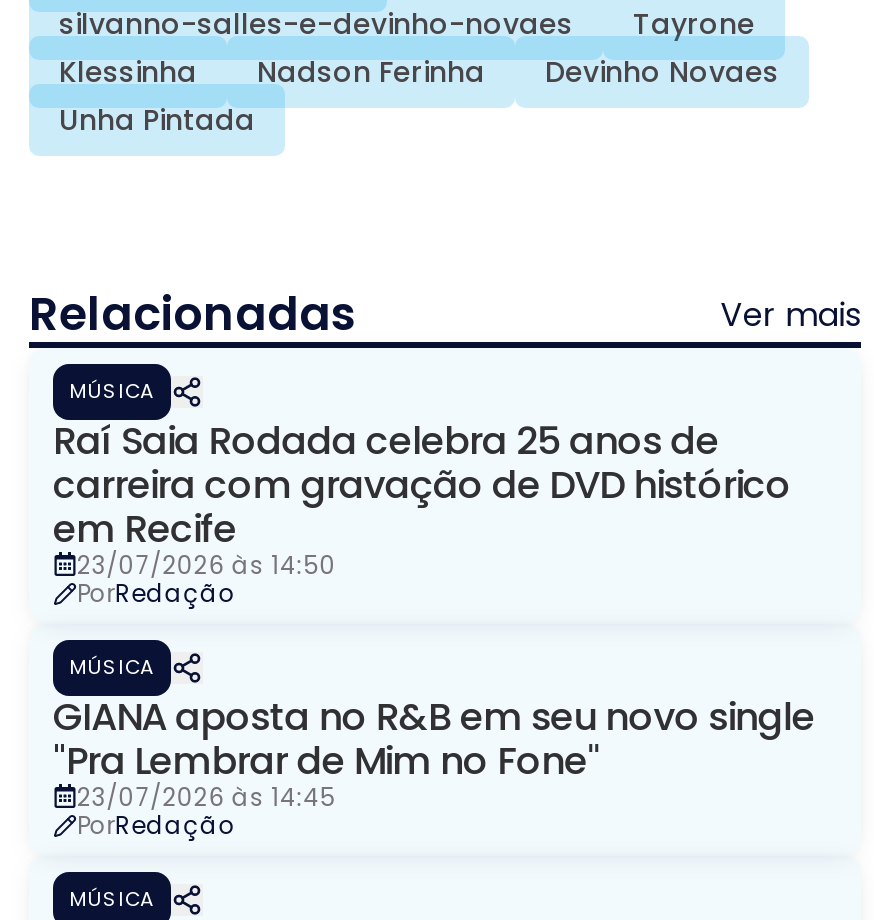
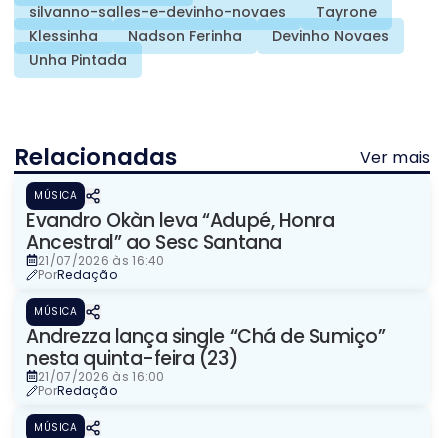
- Raí Saia Rodada celebra 25 anos de
- carreira com gravação de DVD histórico
- em Recife
- 23/07/2026 às 14:50
+ Evandro Okàn leva “Adupé, Honra
+ Ancestral” ao Sesc Santana
+ 21/07/2026 às 16:40

- GIANA aposta no R&B em seu novo single
- "Pra Lembrar de Mim no Fone"
- 23/07/2026 às 14:45
+ Andrezza lança single “Chá de Sumiço”
+ nesta quinta-feira (23)
+ 21/07/2026 às 16:00
